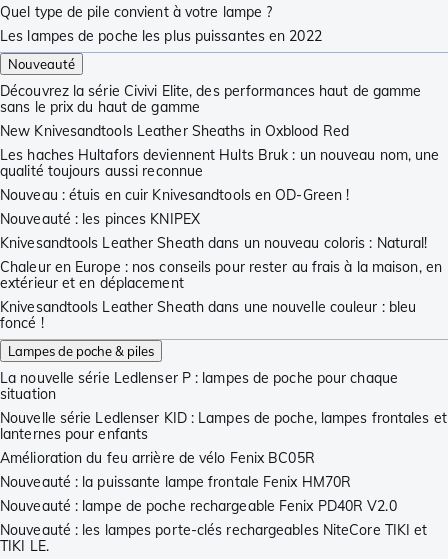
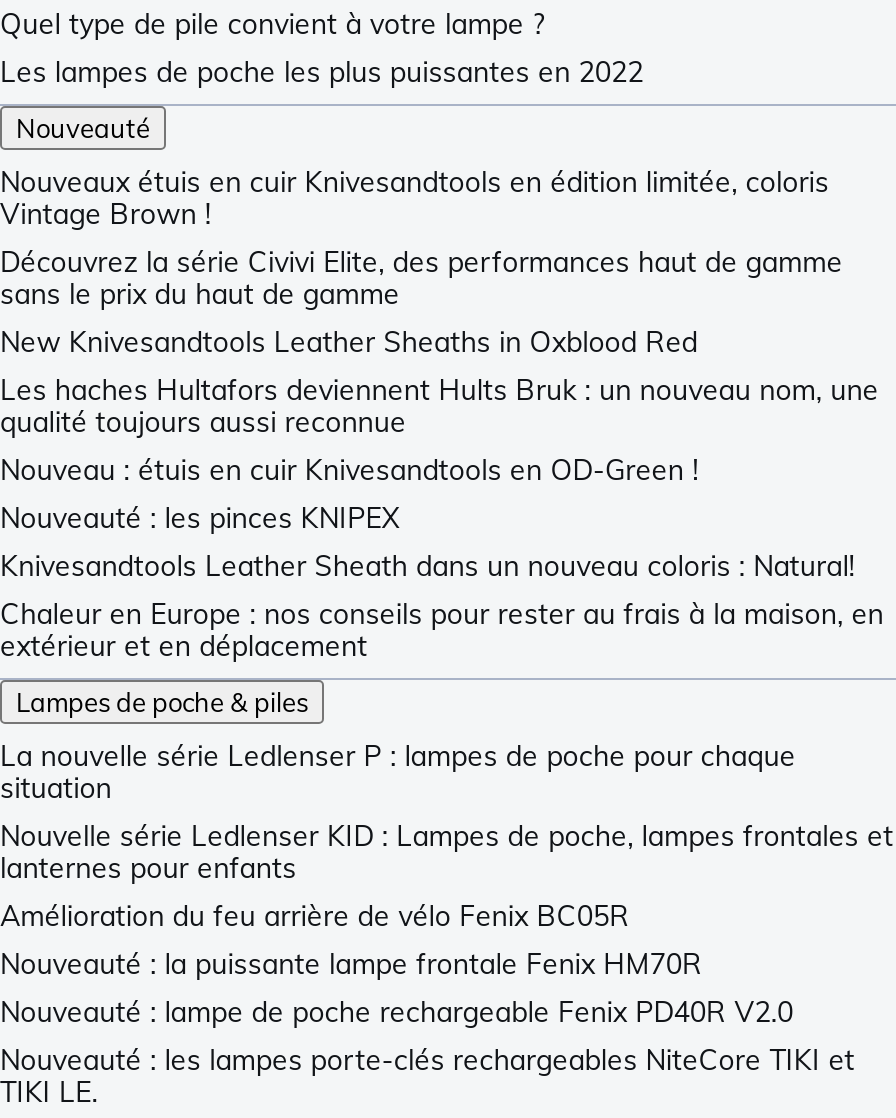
+ Nouveaux étuis en cuir Knivesandtools en édition limitée, coloris
+ Vintage Brown !

moved down: Découvrez la série Civivi Elite, des performances haut de gamme | sans le prix du haut de gamme | New Knivesandtools Leather Sheaths in Oxblood Red | ... | Chaleur en Europe : nos conseils pour rester au frais à la maison, en | extérieur et en déplacement

- Knivesandtools Leather Sheath dans une nouvelle couleur : bleu
- foncé !
